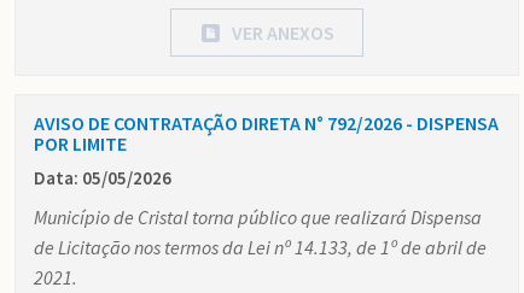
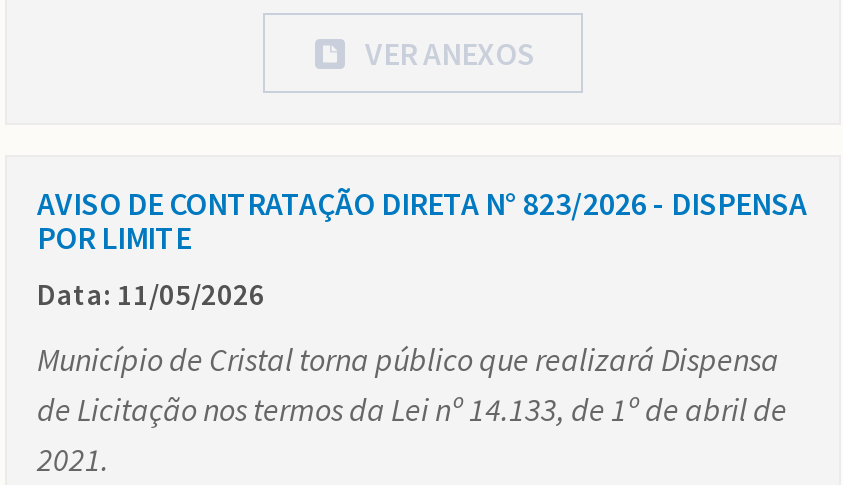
- AVISO DE CONTRATAÇÃO DIRETA N° 792/2026 - DISPENSA
+ AVISO DE CONTRATAÇÃO DIRETA N° 823/2026 - DISPENSA

- Data: 05/05/2026
+ Data: 11/05/2026
